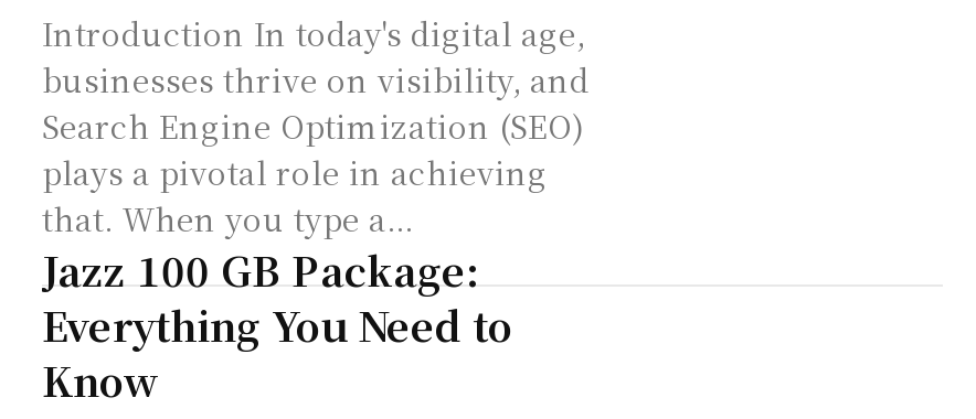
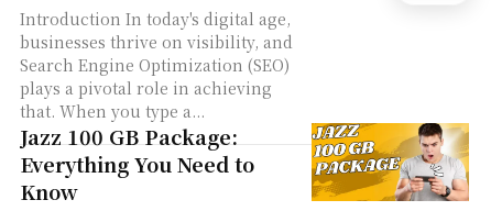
+ [image]
